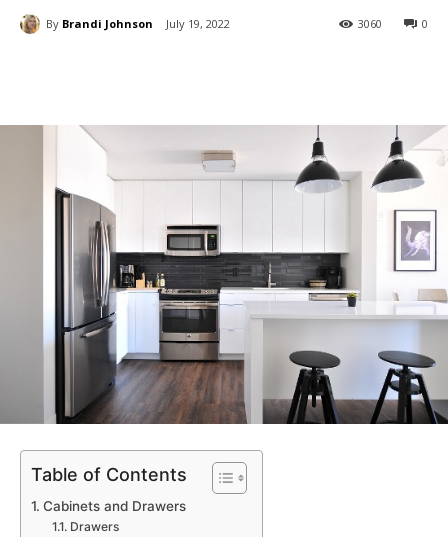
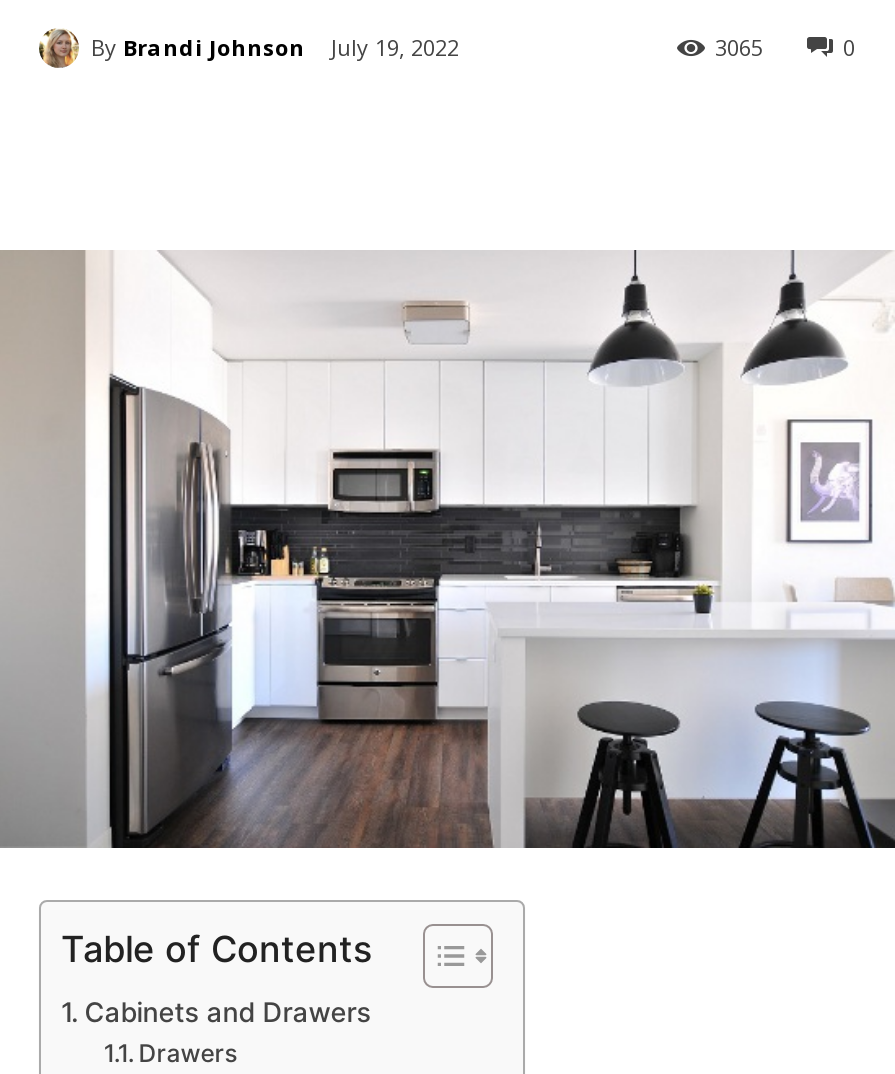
- 3060
+ 3065
